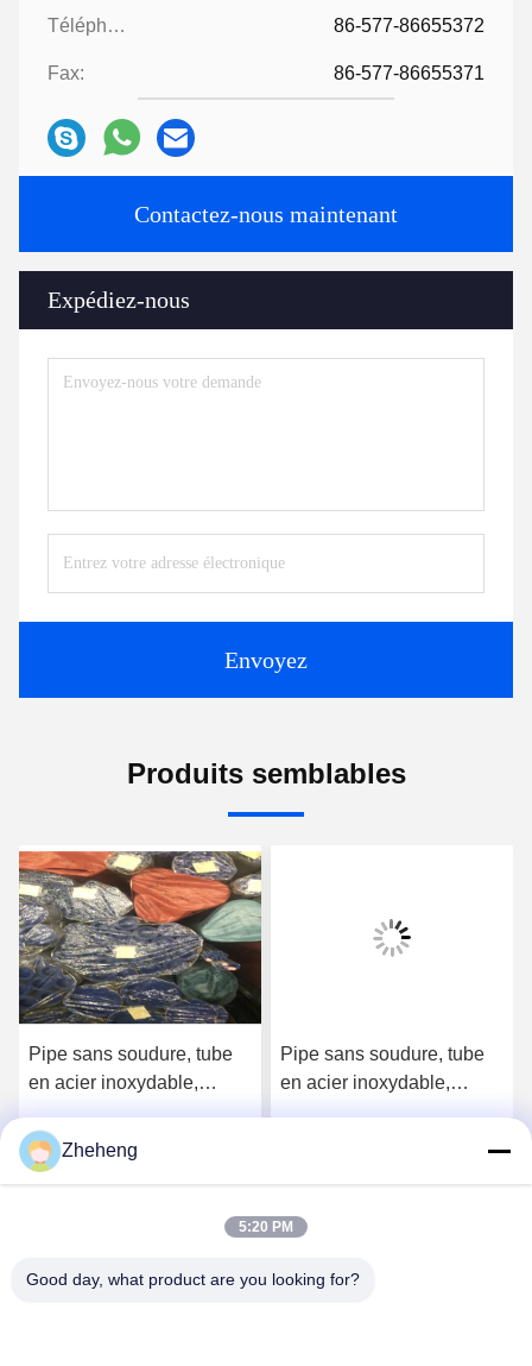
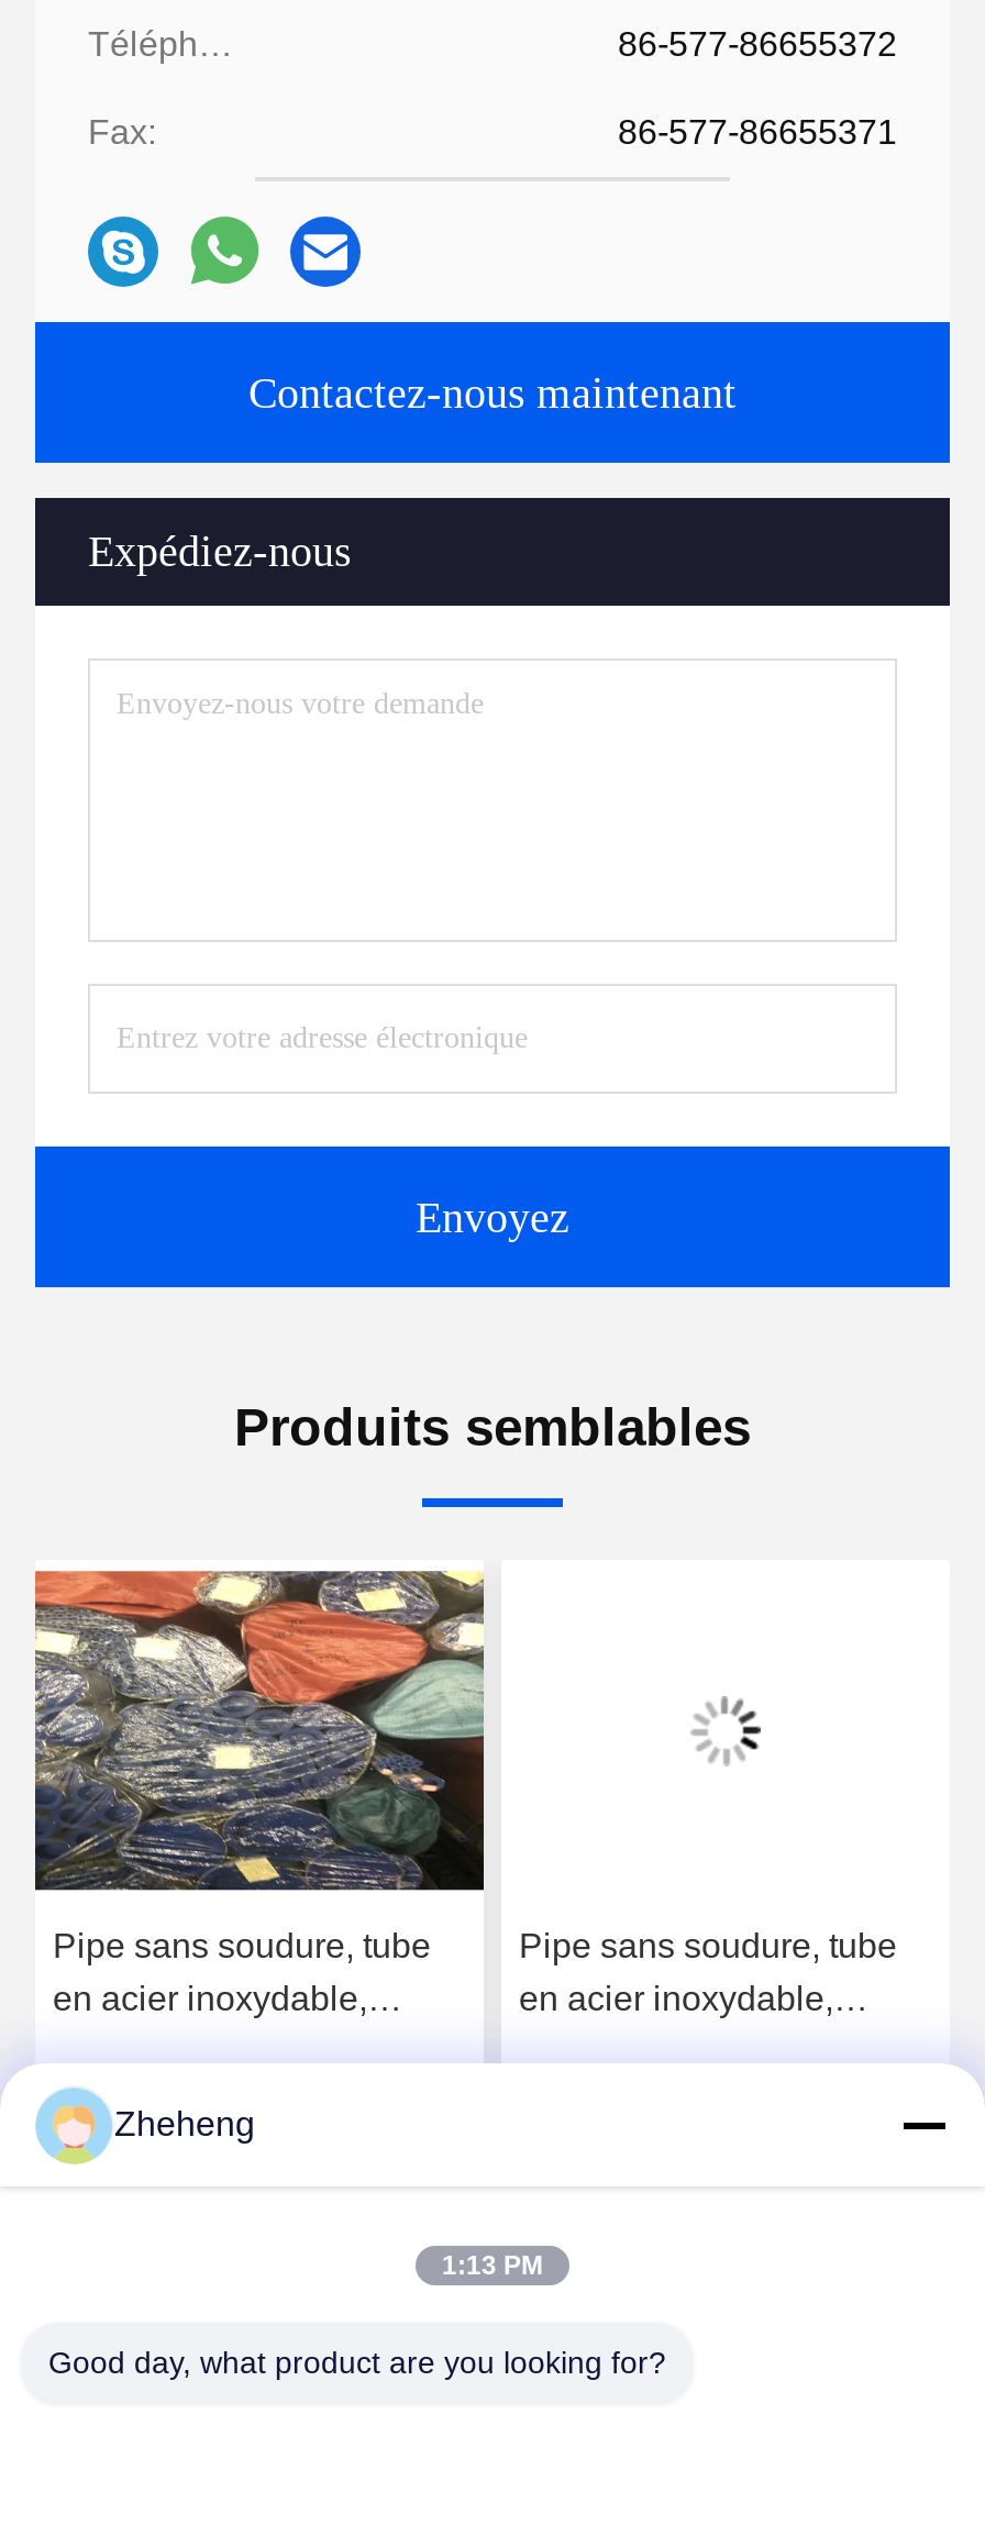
- 5:20 PM
+ 1:13 PM
